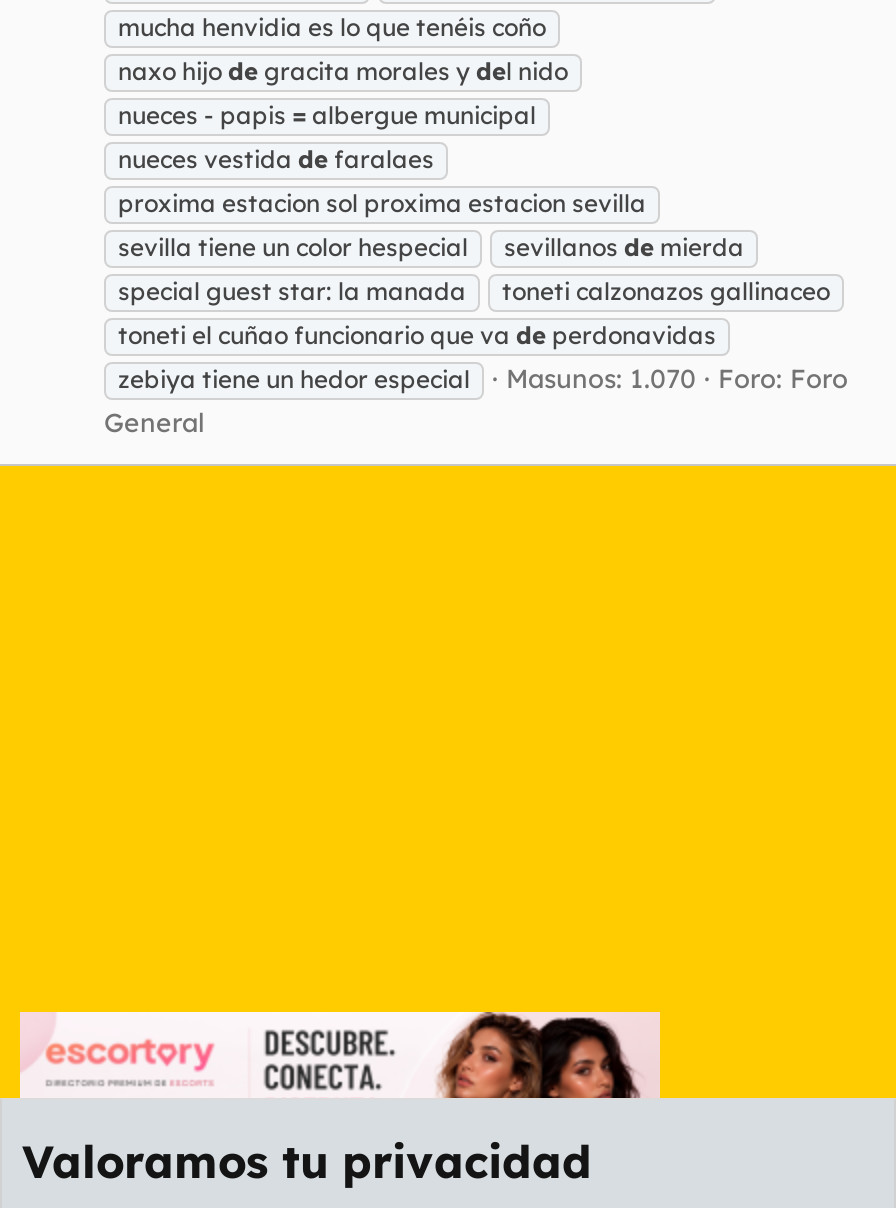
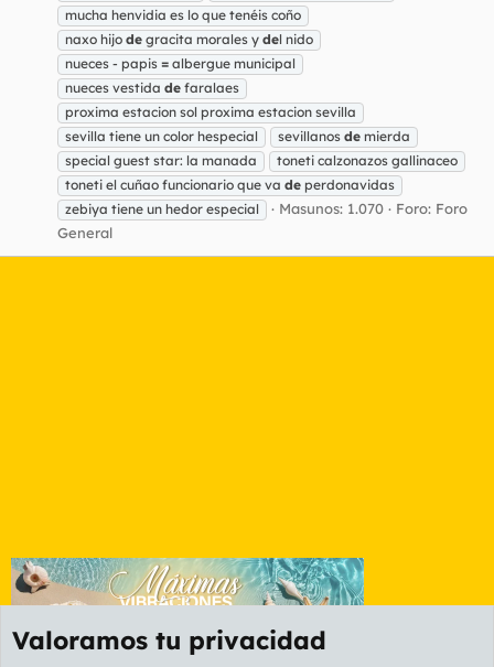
- [image]
+ [image]
